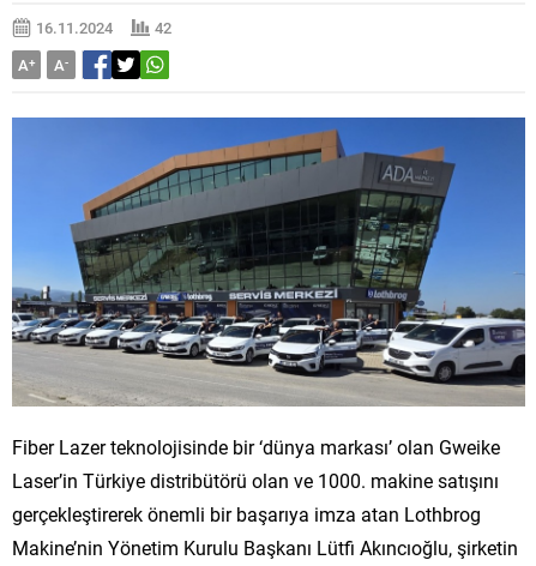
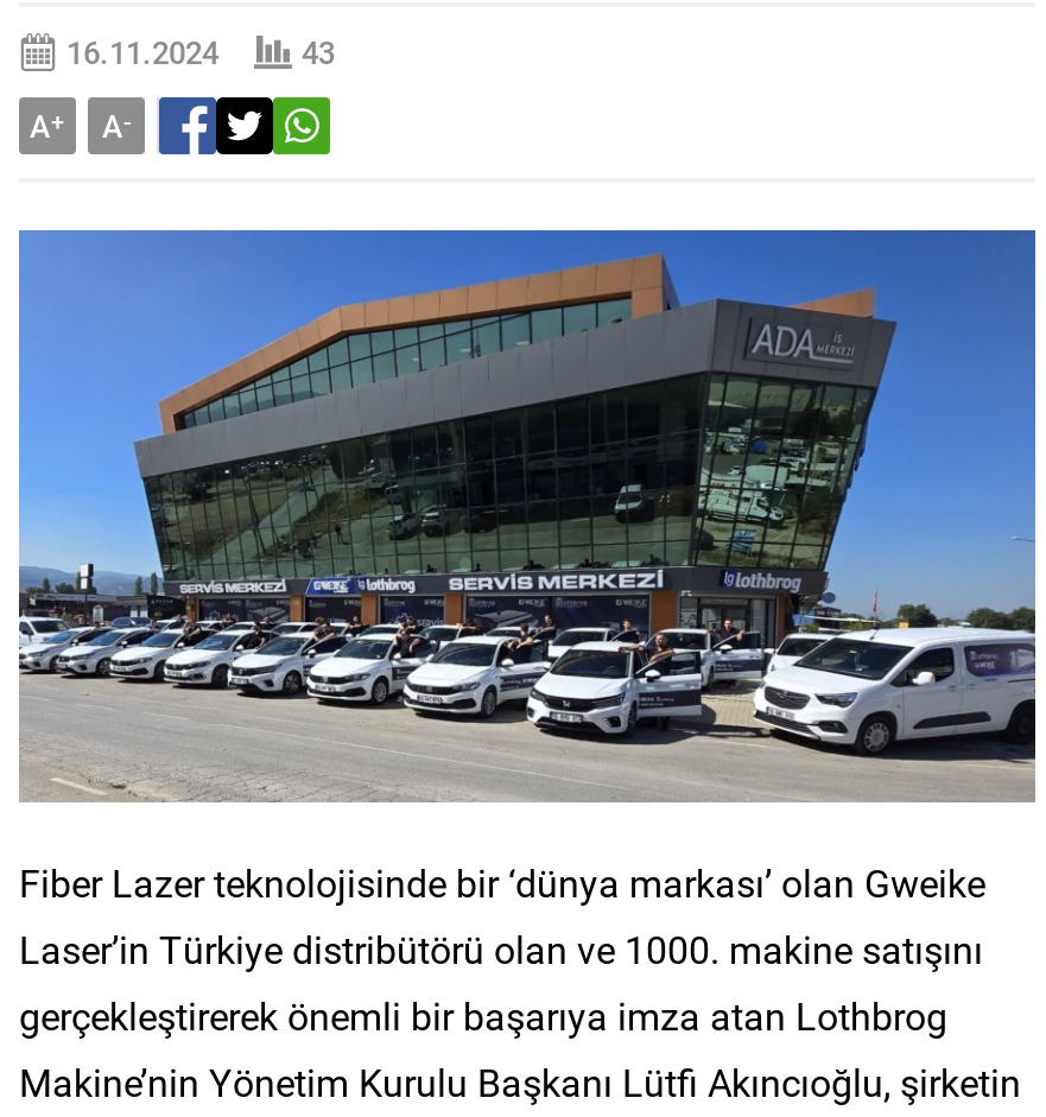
- 16.11.2024 42
+ 16.11.2024 43
